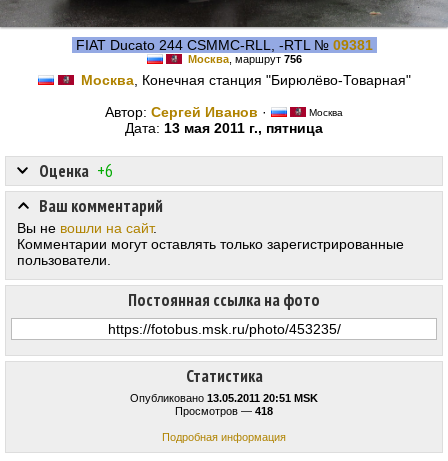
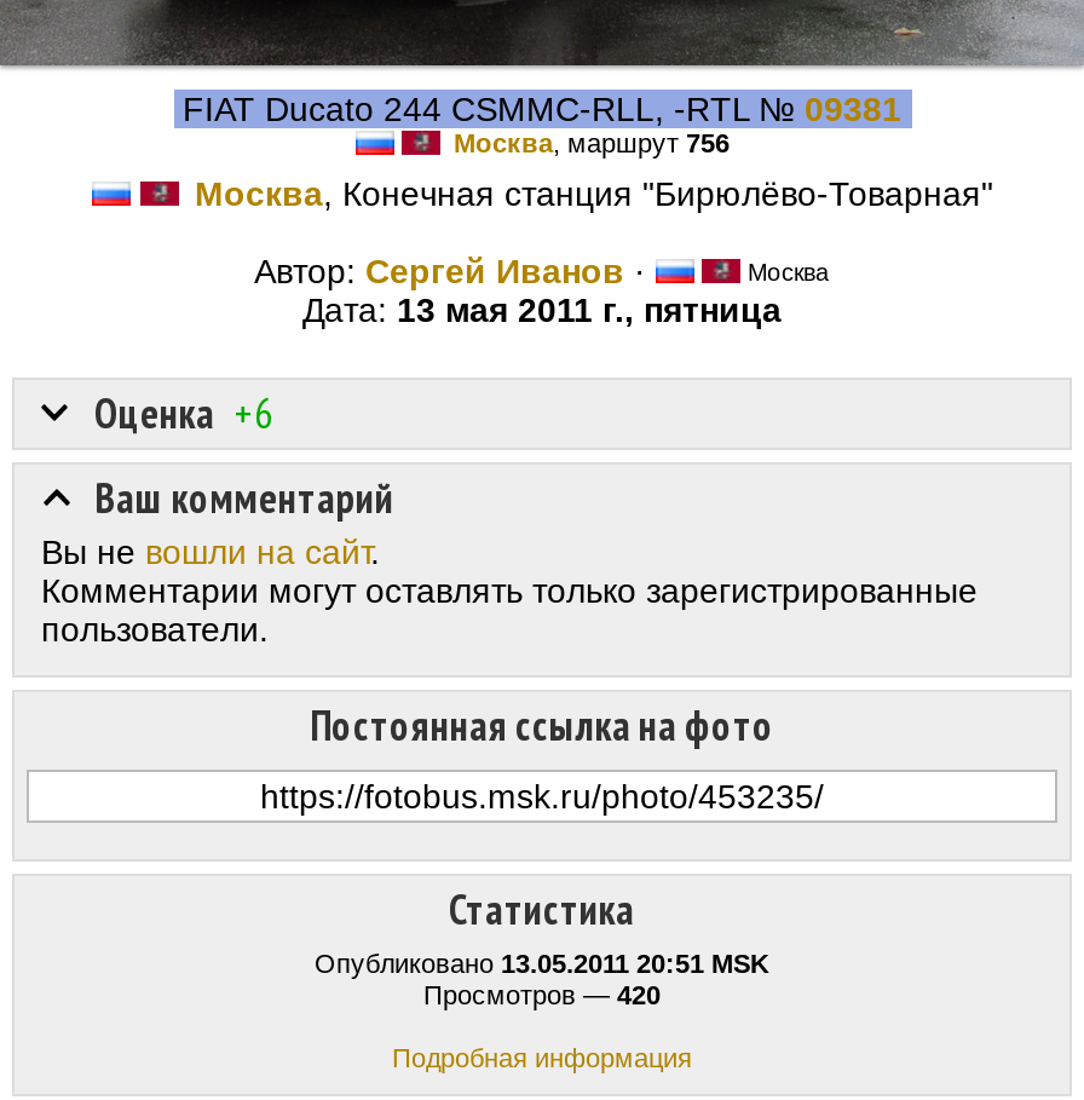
- Просмотров — 418
+ Просмотров — 420
